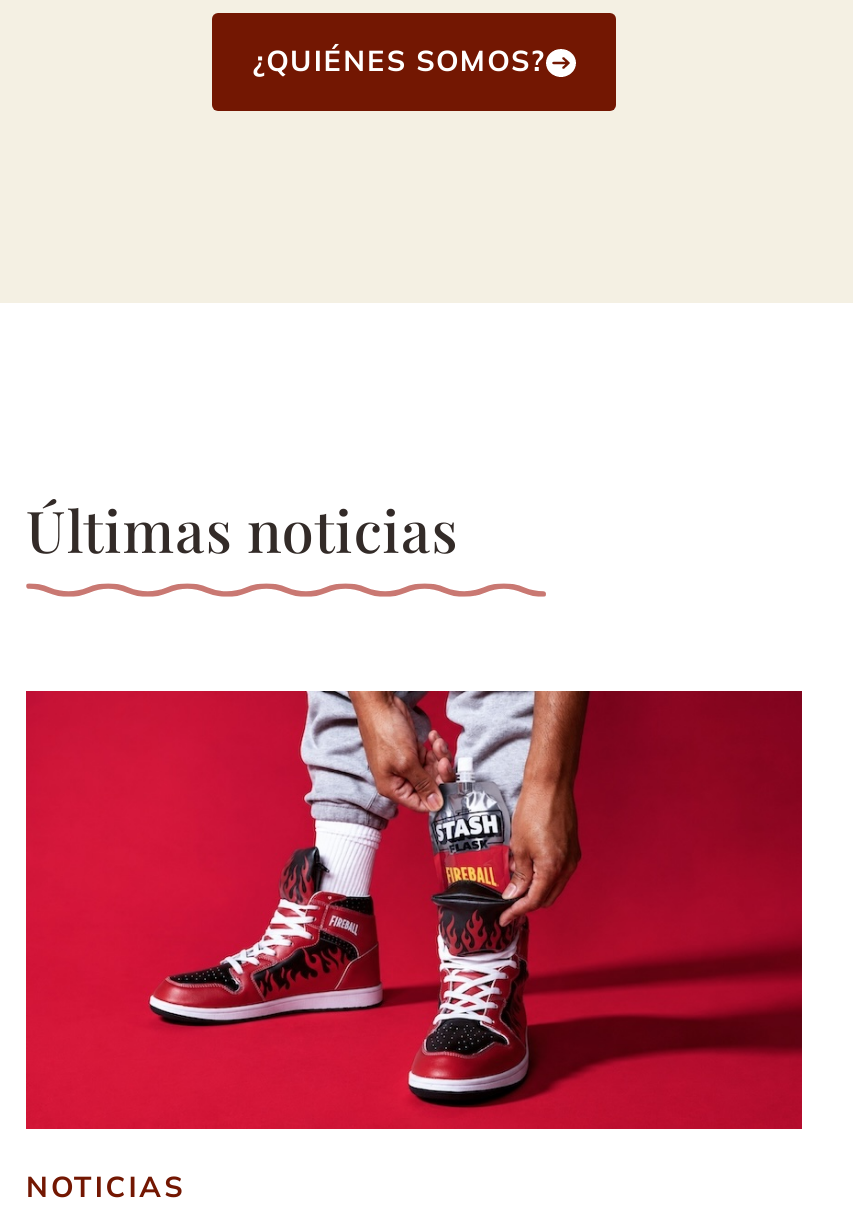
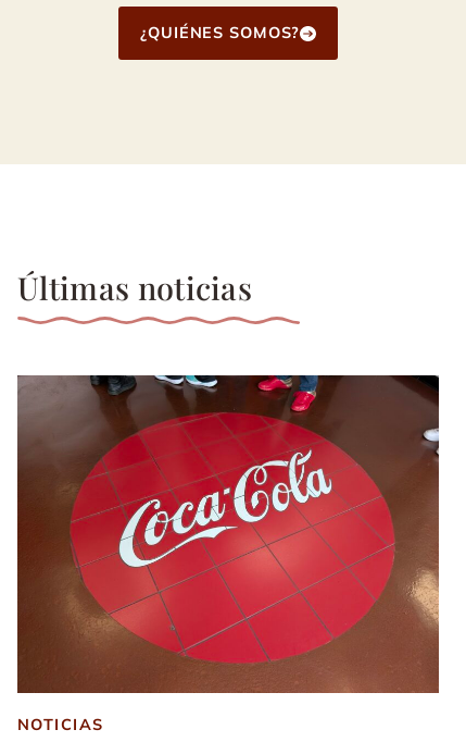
- [image]
+ [image]
